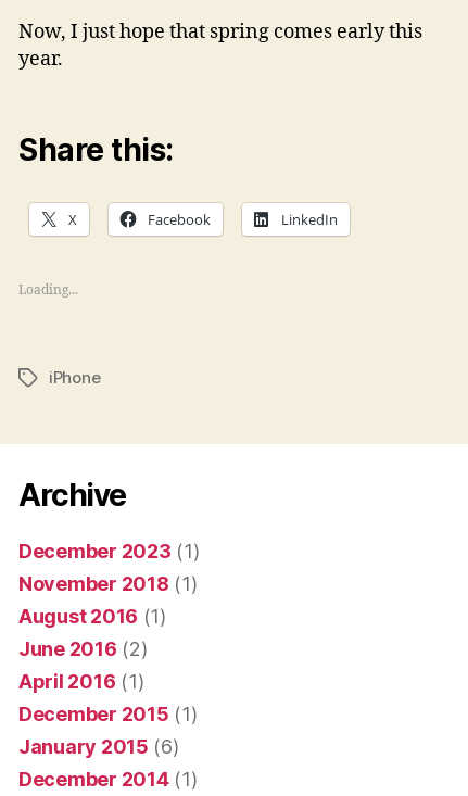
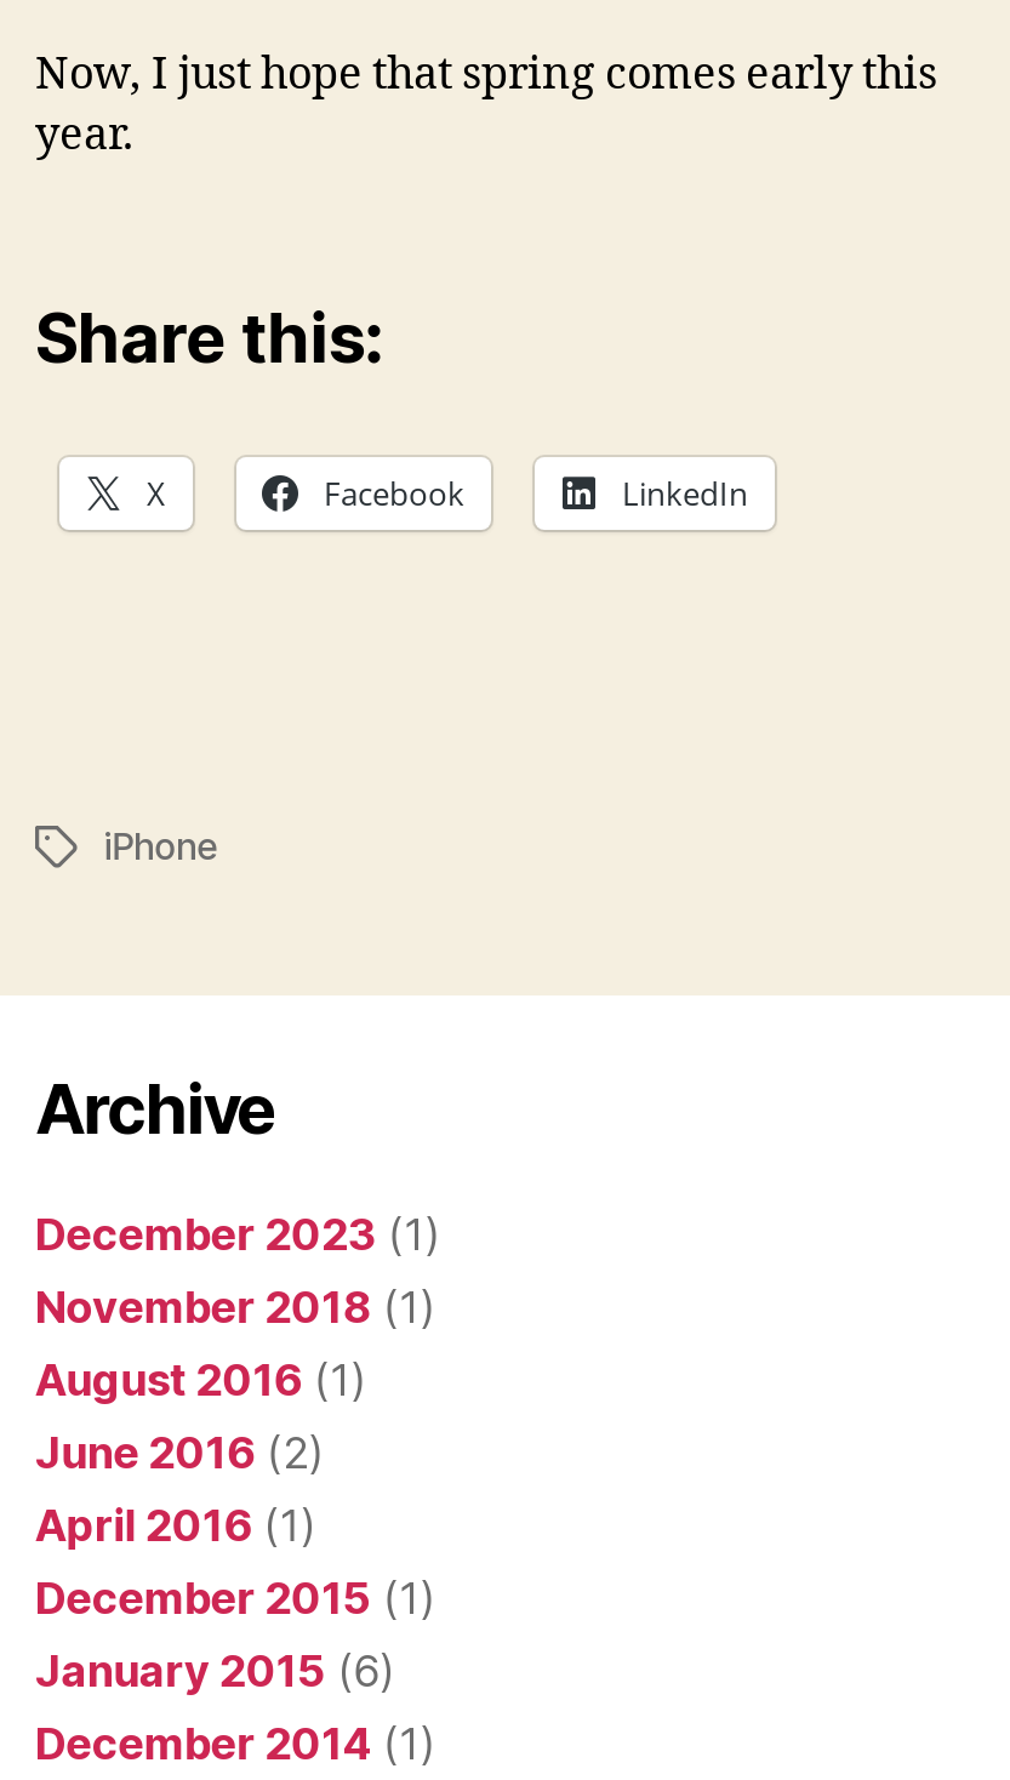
- Loading...
